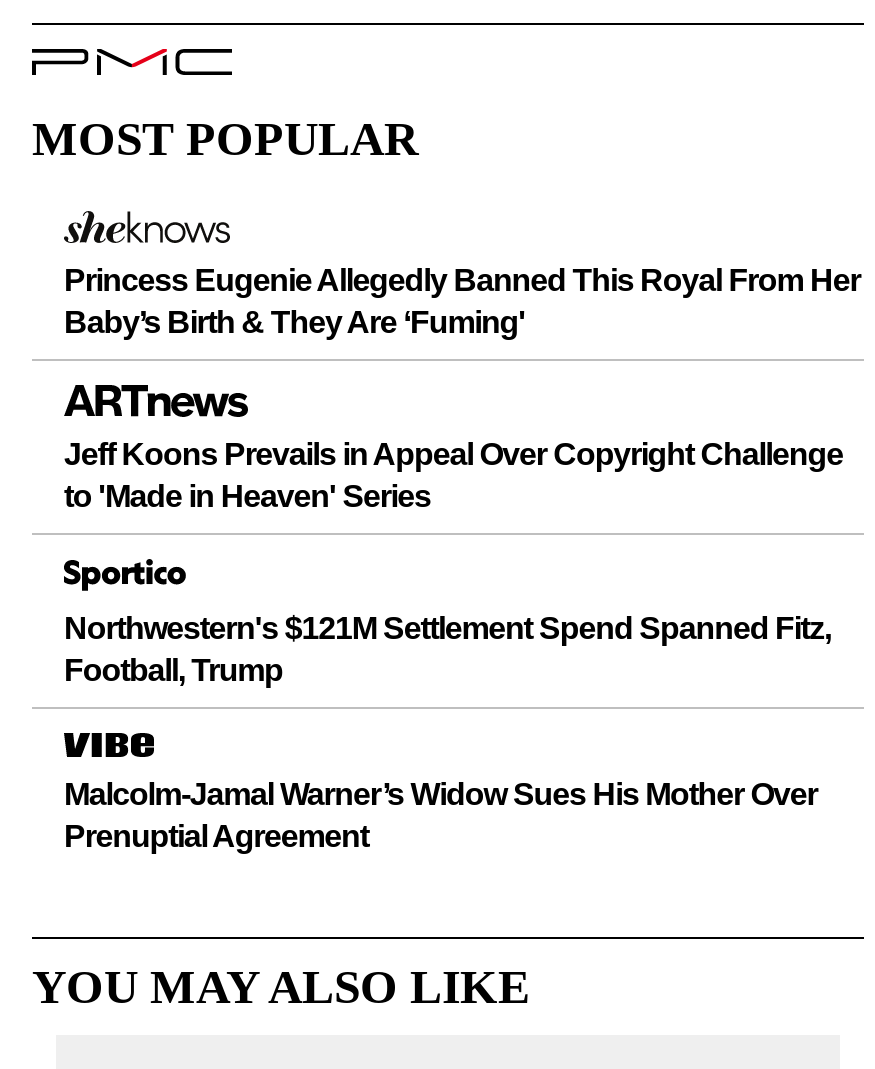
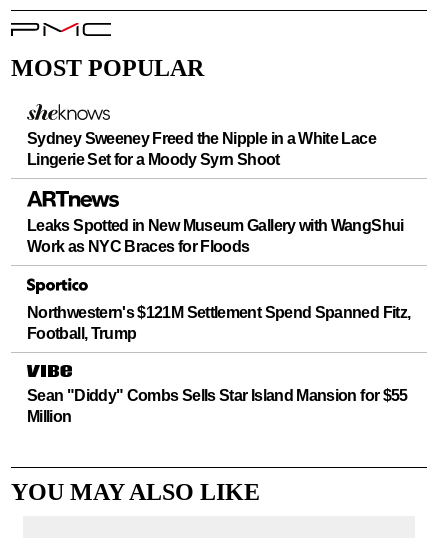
- Princess Eugenie Allegedly Banned This Royal From Her
- Baby’s Birth & They Are ‘Fuming'
+ Sydney Sweeney Freed the Nipple in a White Lace
+ Lingerie Set for a Moody Syrn Shoot

- Jeff Koons Prevails in Appeal Over Copyright Challenge
- to 'Made in Heaven' Series
+ Leaks Spotted in New Museum Gallery with WangShui
+ Work as NYC Braces for Floods

- Malcolm-Jamal Warner’s Widow Sues His Mother Over
- Prenuptial Agreement
+ Sean "Diddy" Combs Sells Star Island Mansion for $55
+ Million
